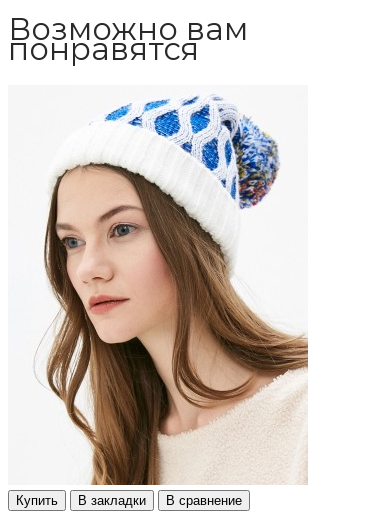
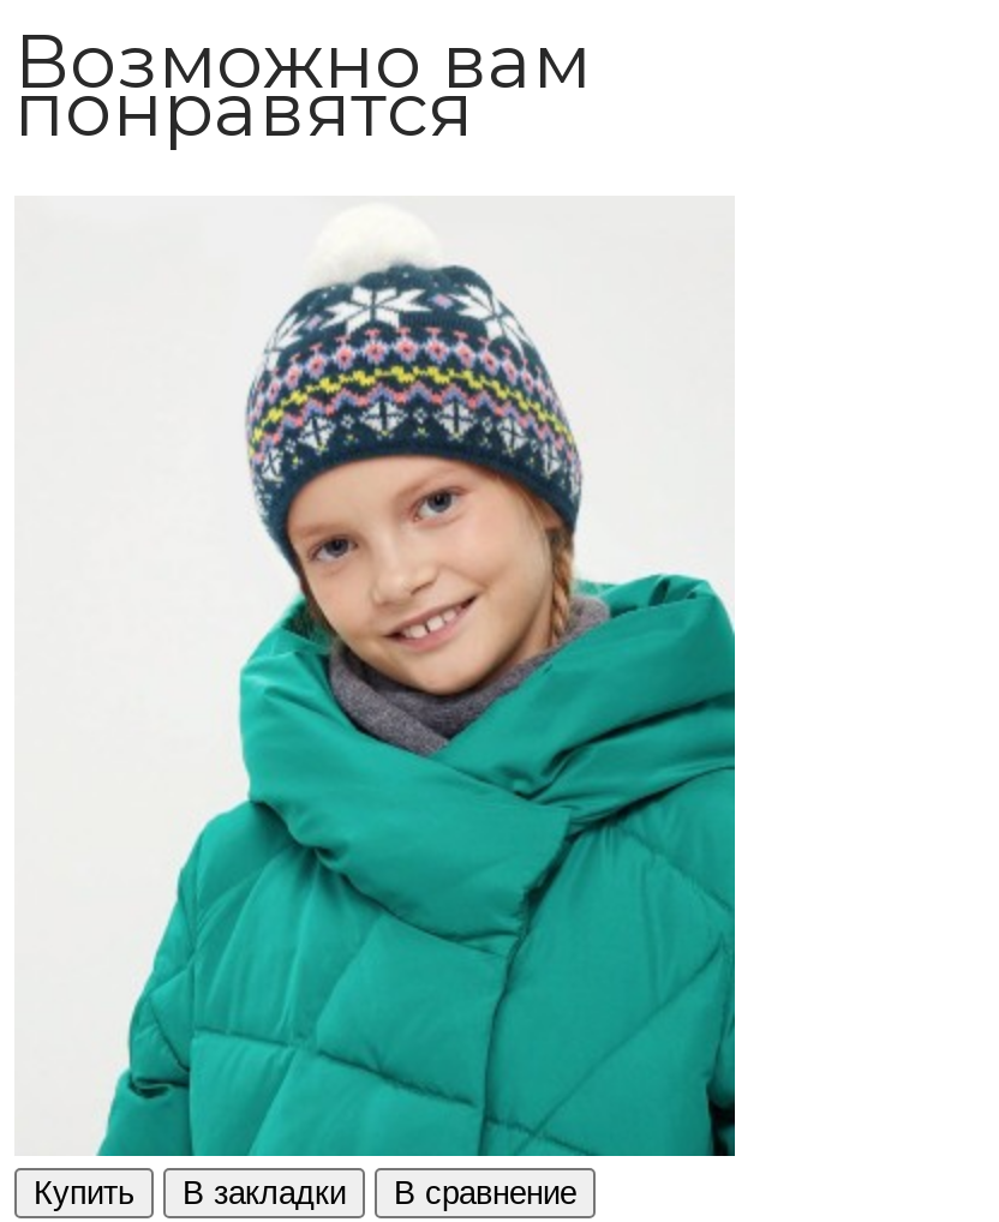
- [image]
+ [image]
